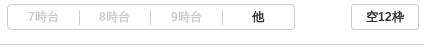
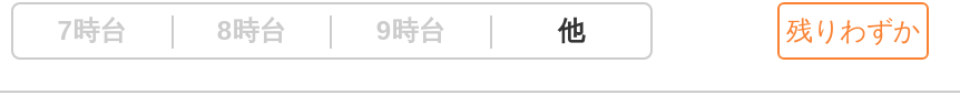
- 空12枠
+ 残りわずか
